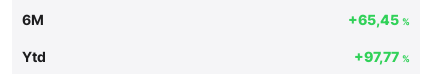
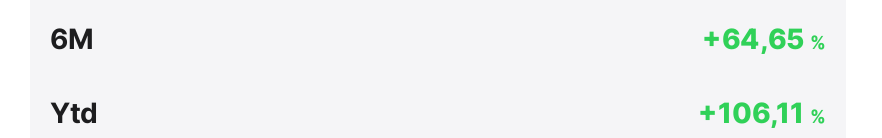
- +65,45%
+ +64,65%

- +97,77%
+ +106,11%
